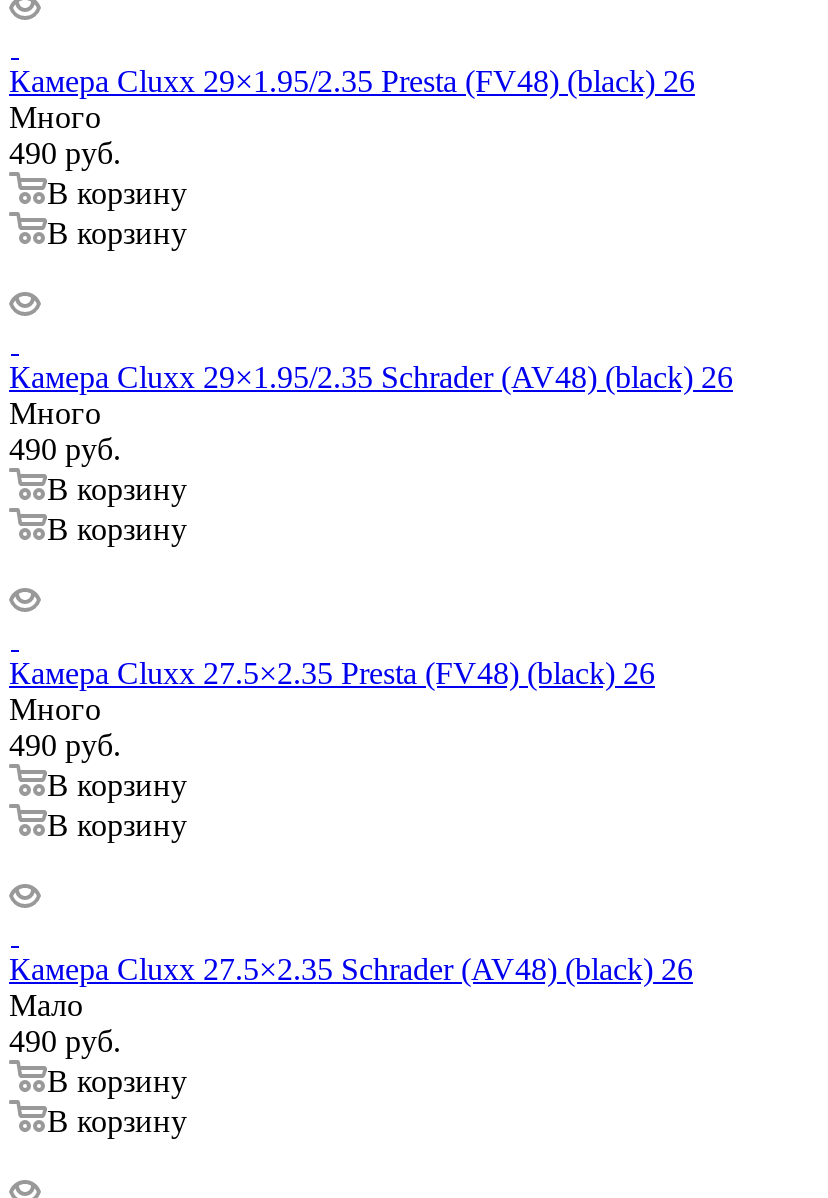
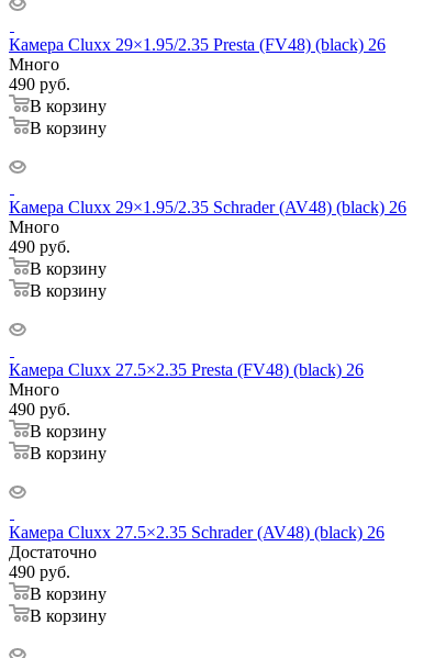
- Мало
+ Достаточно
